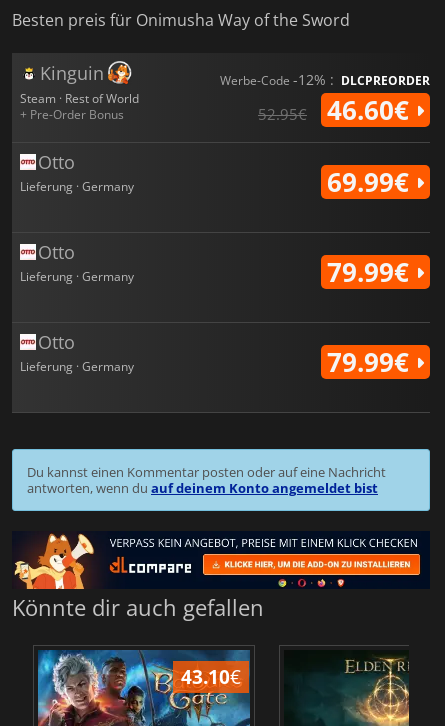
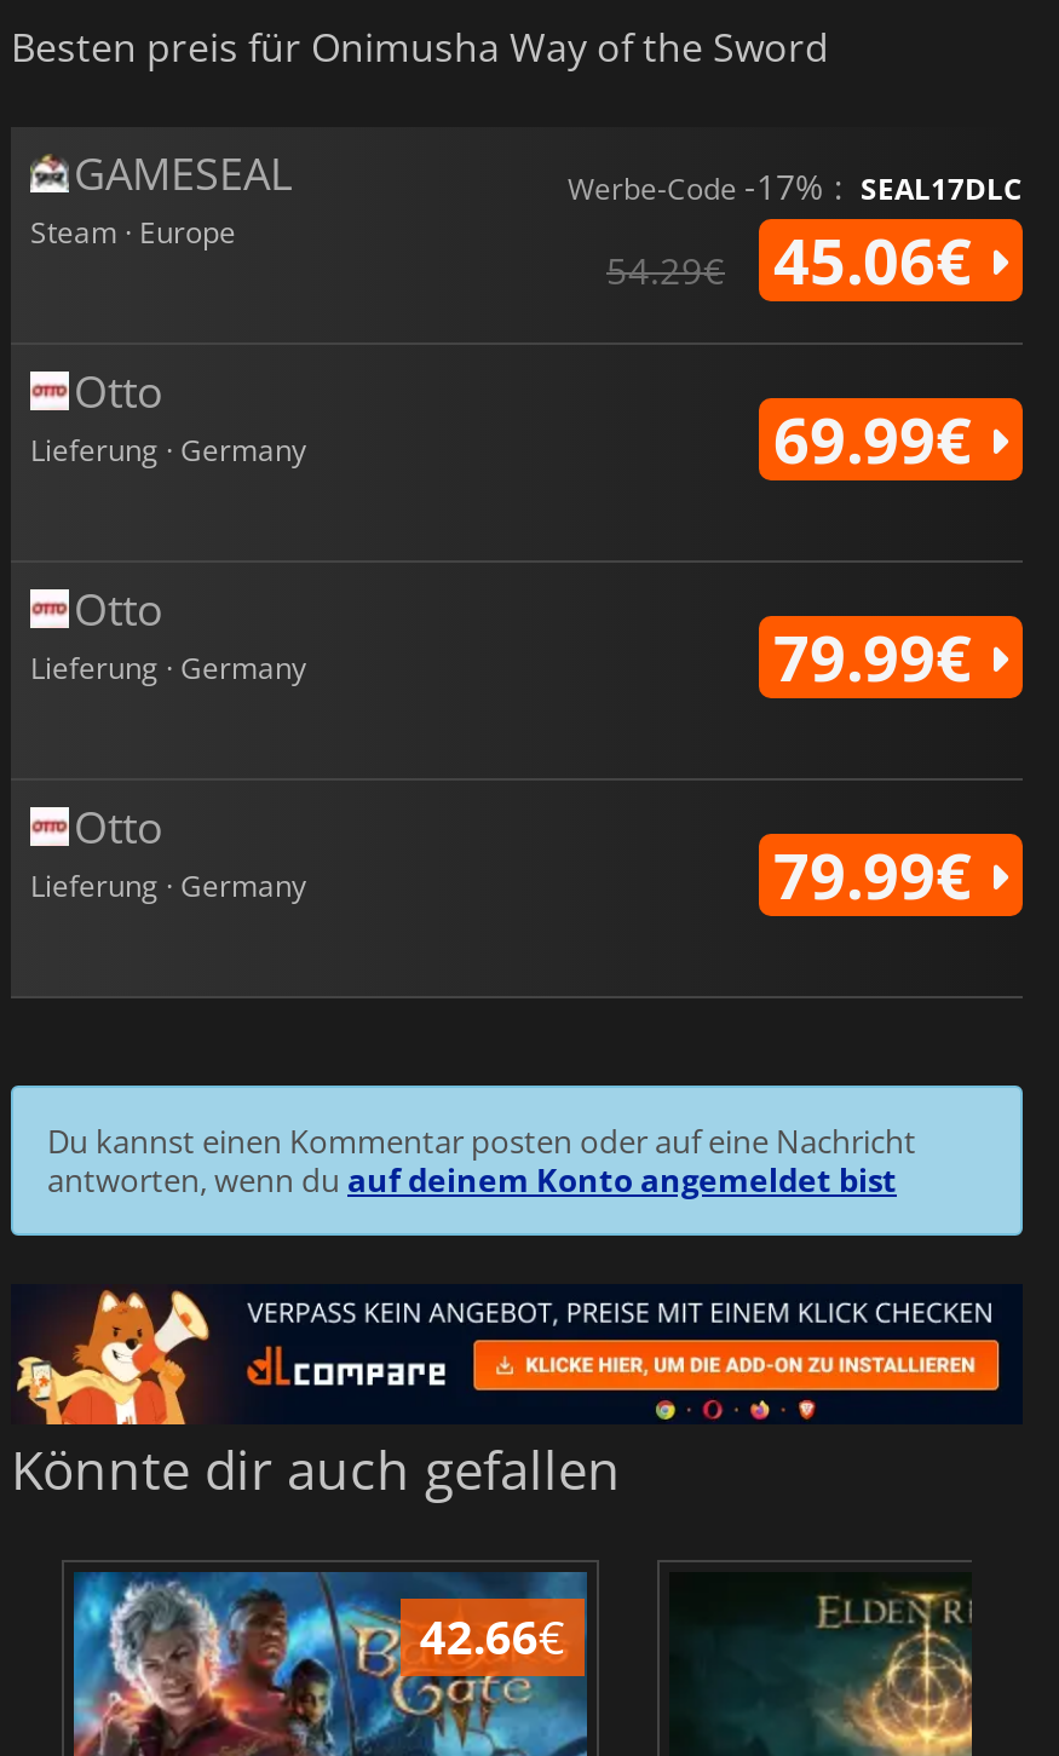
- Kinguin
- Steam · Rest of World
- + Pre-Order Bonus
+ GAMESEAL
+ Steam · Europe

- Werbe-Code -12% : DLCPREORDER
+ Werbe-Code -17% : SEAL17DLC

- 52.95€
- 46.60€
+ 54.29€
+ 45.06€

- 43.10€
+ 42.66€
